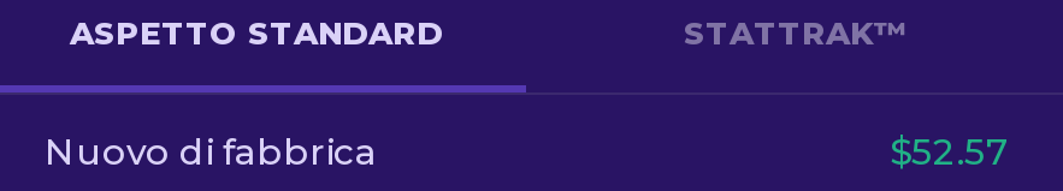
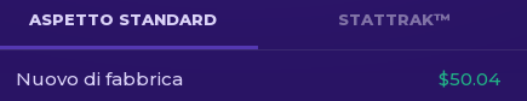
- $52.57
+ $50.04
